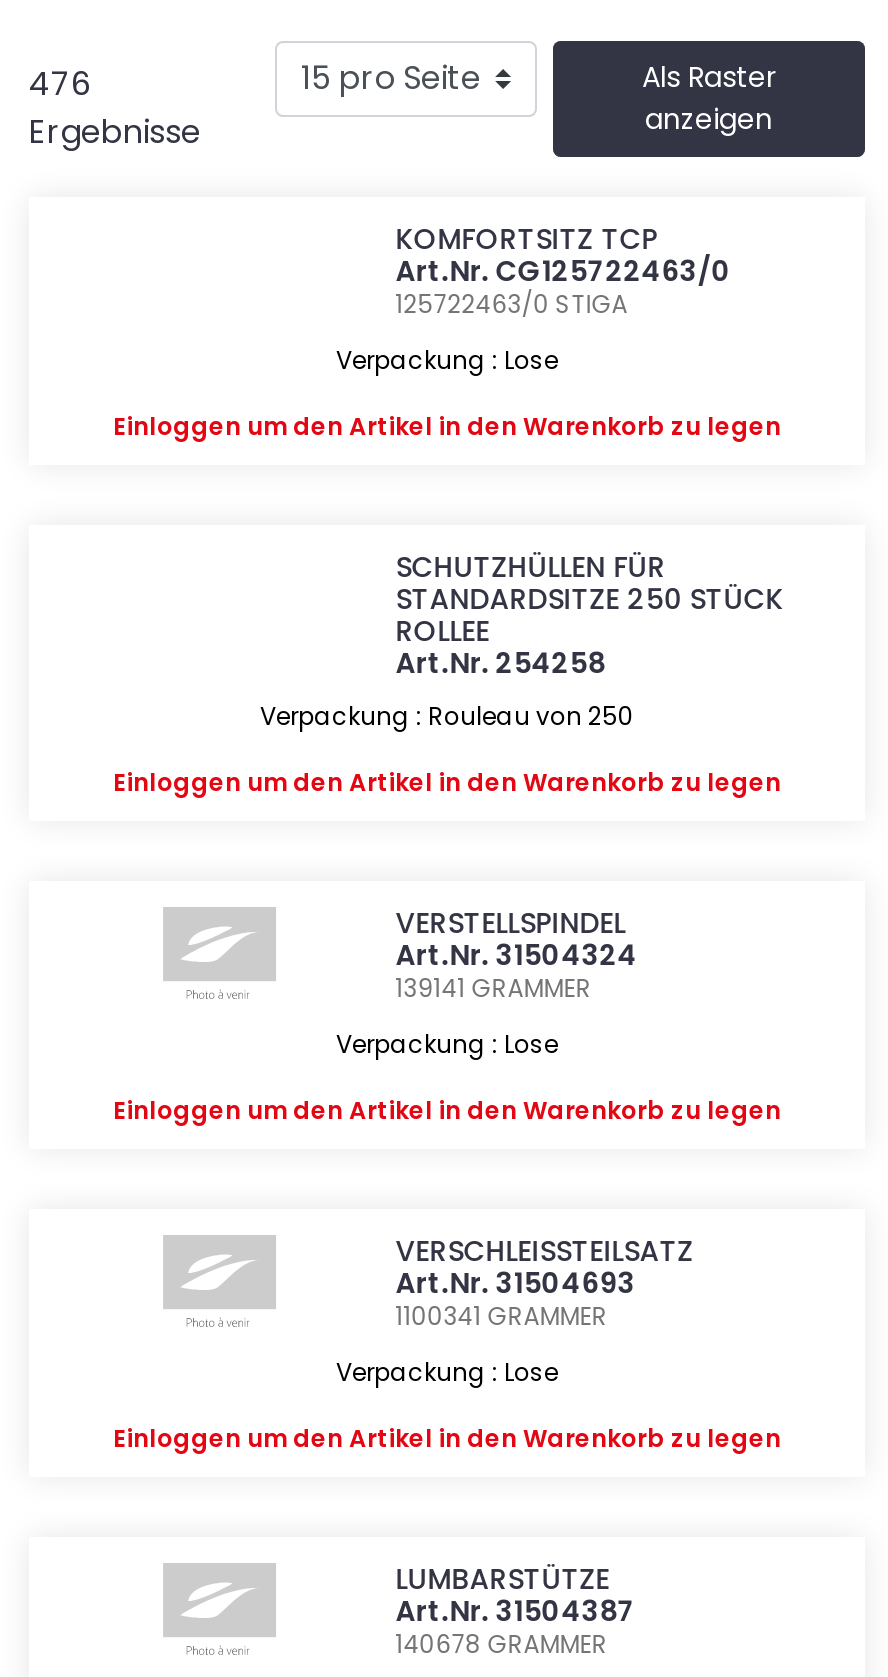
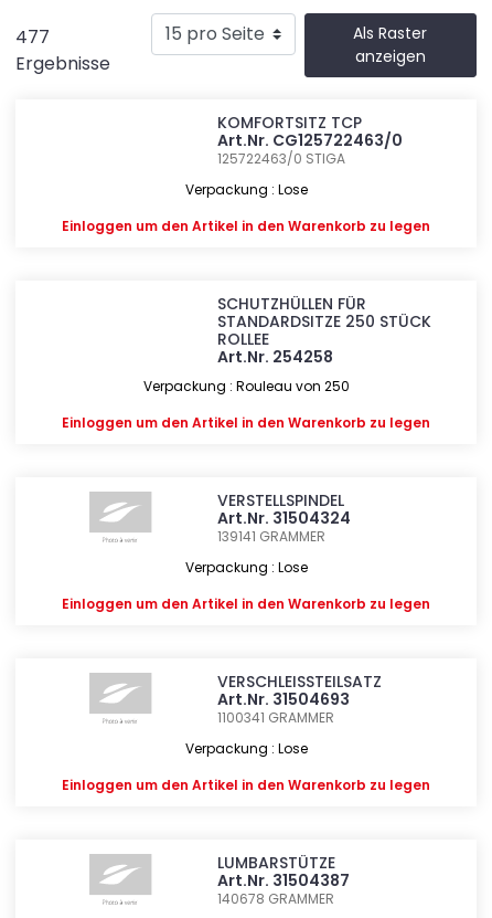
- 476
+ 477
